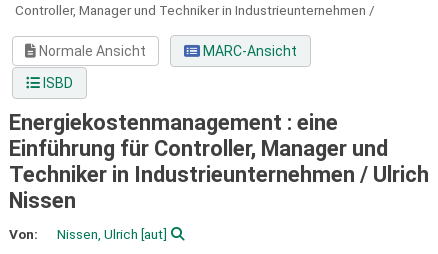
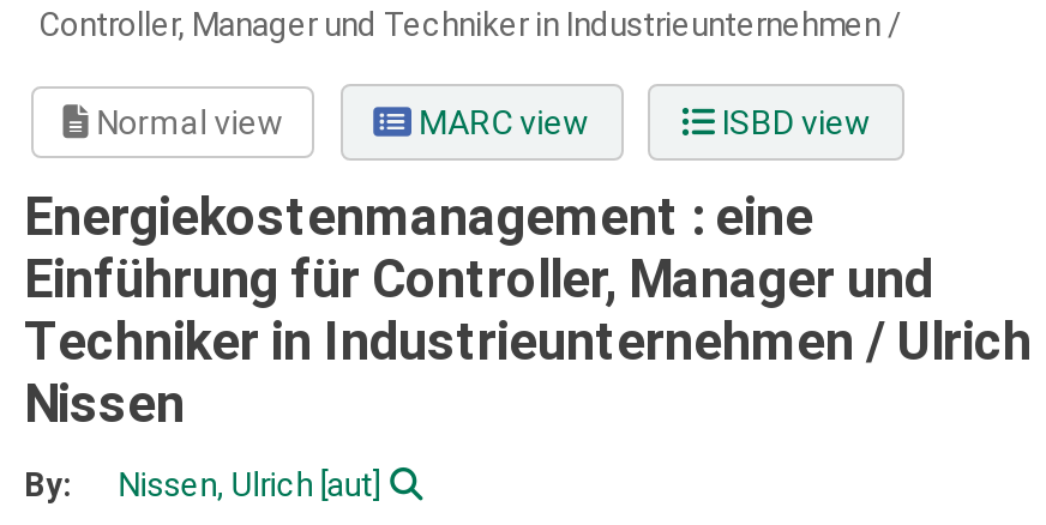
- Normale Ansicht
- MARC-Ansicht
- ISBD
+ Normal view
+ MARC view
+ ISBD view

- Von:
+ By:
